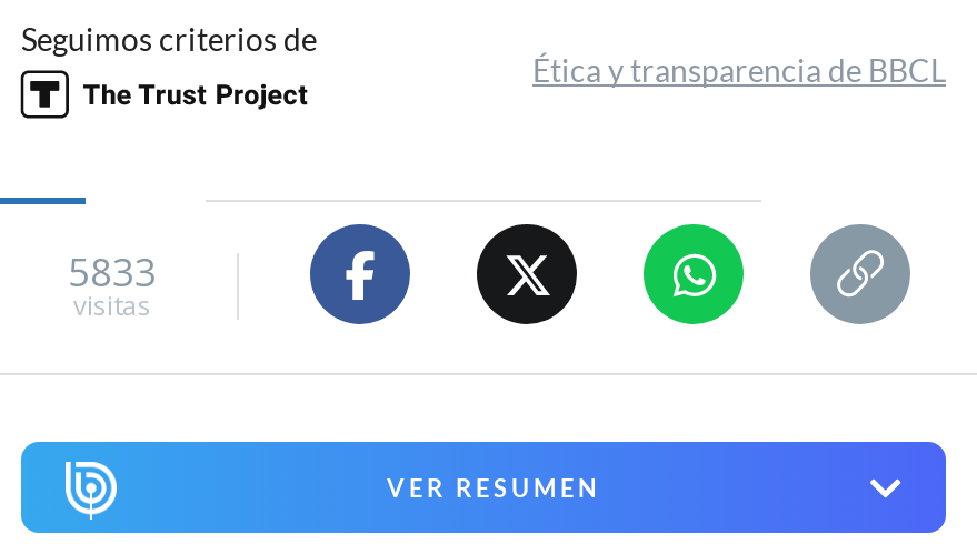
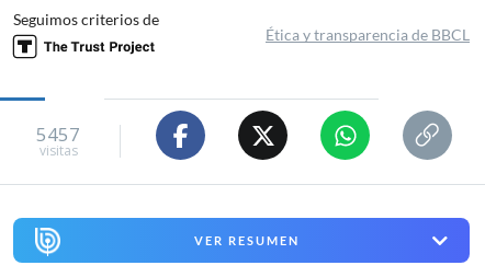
- 5833
+ 5457
